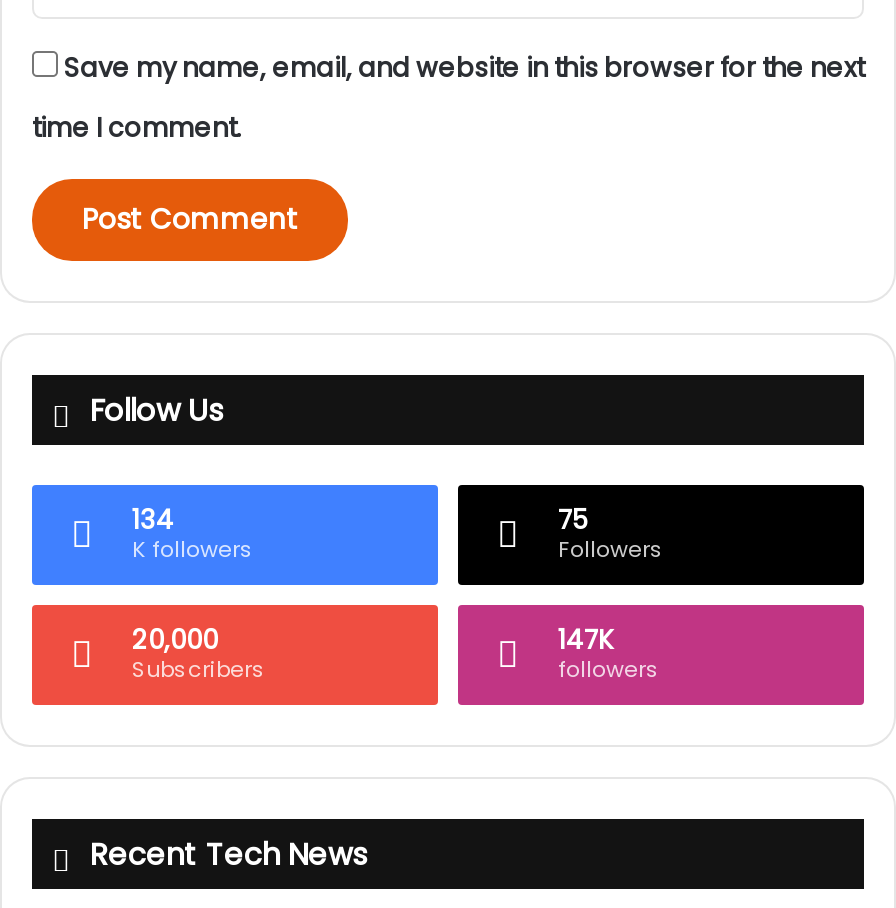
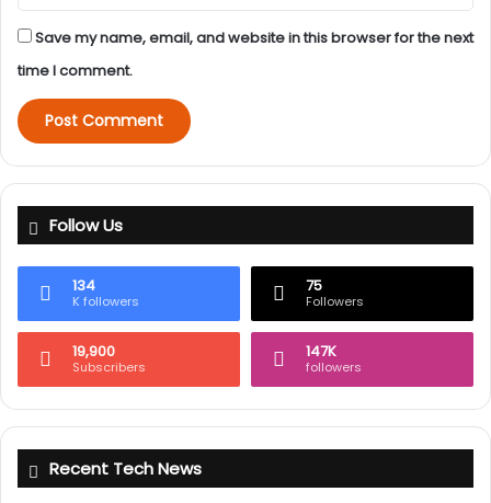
- 20,000
+ 19,900
